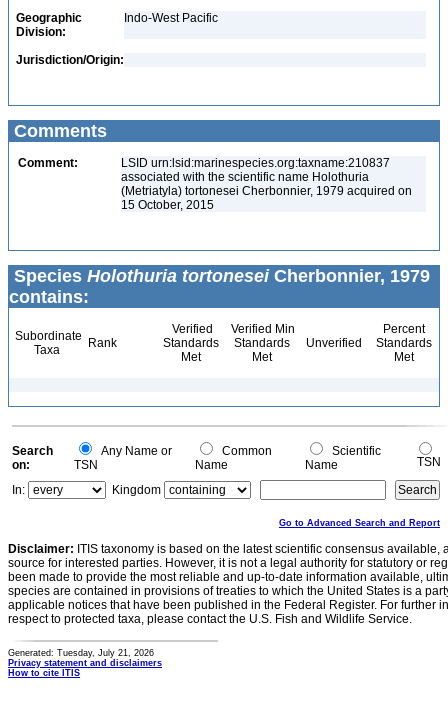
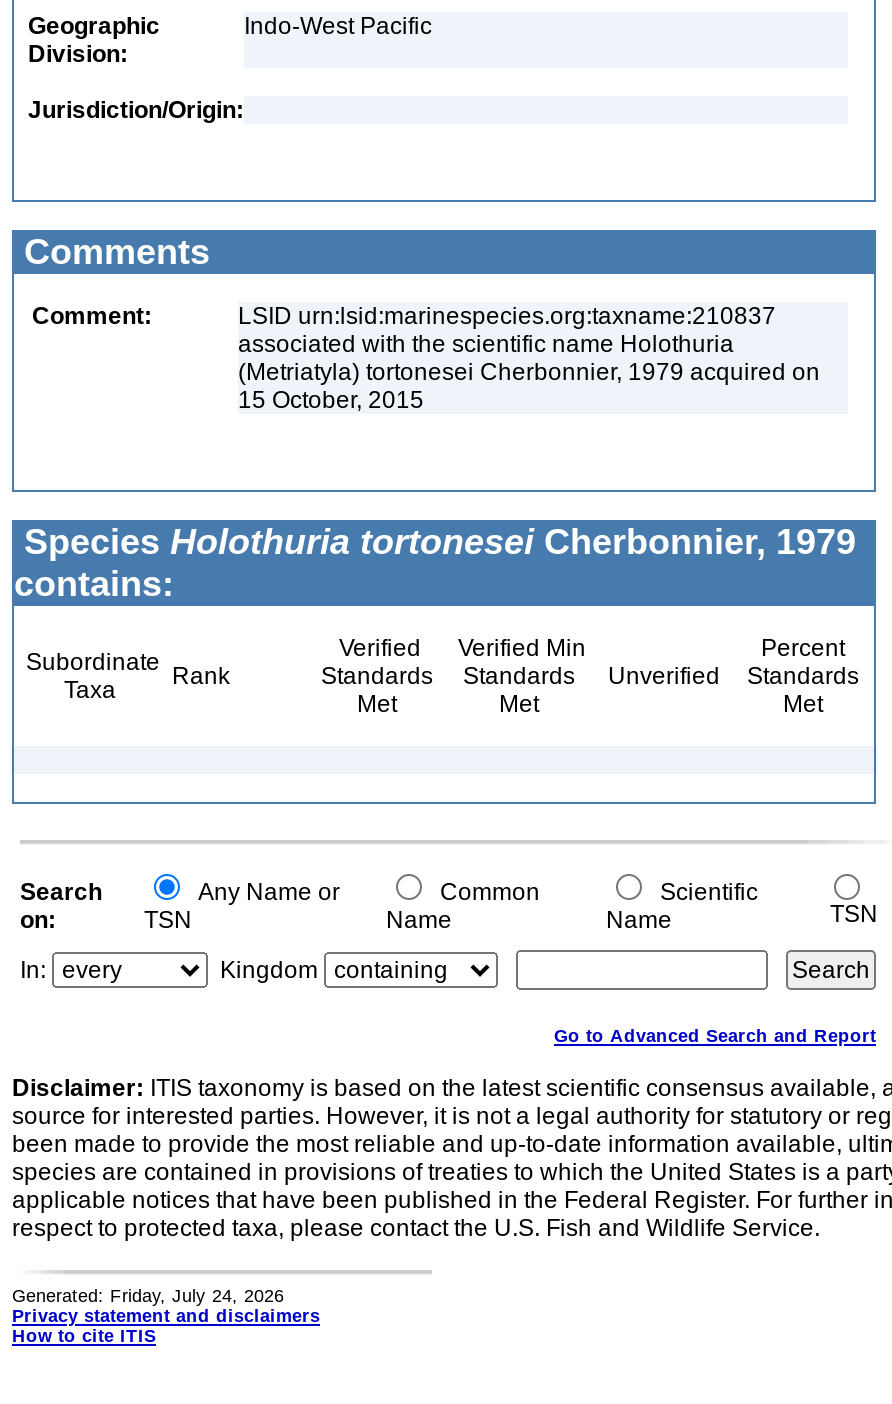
- Generated: Tuesday, July 21, 2026
+ Generated: Friday, July 24, 2026
